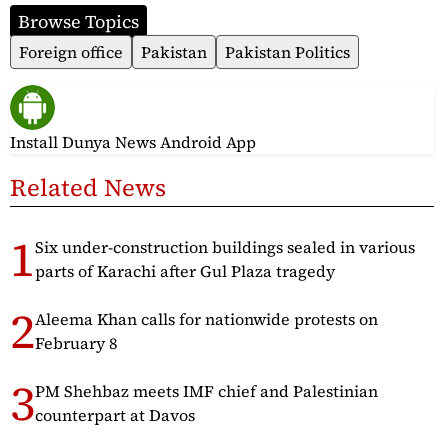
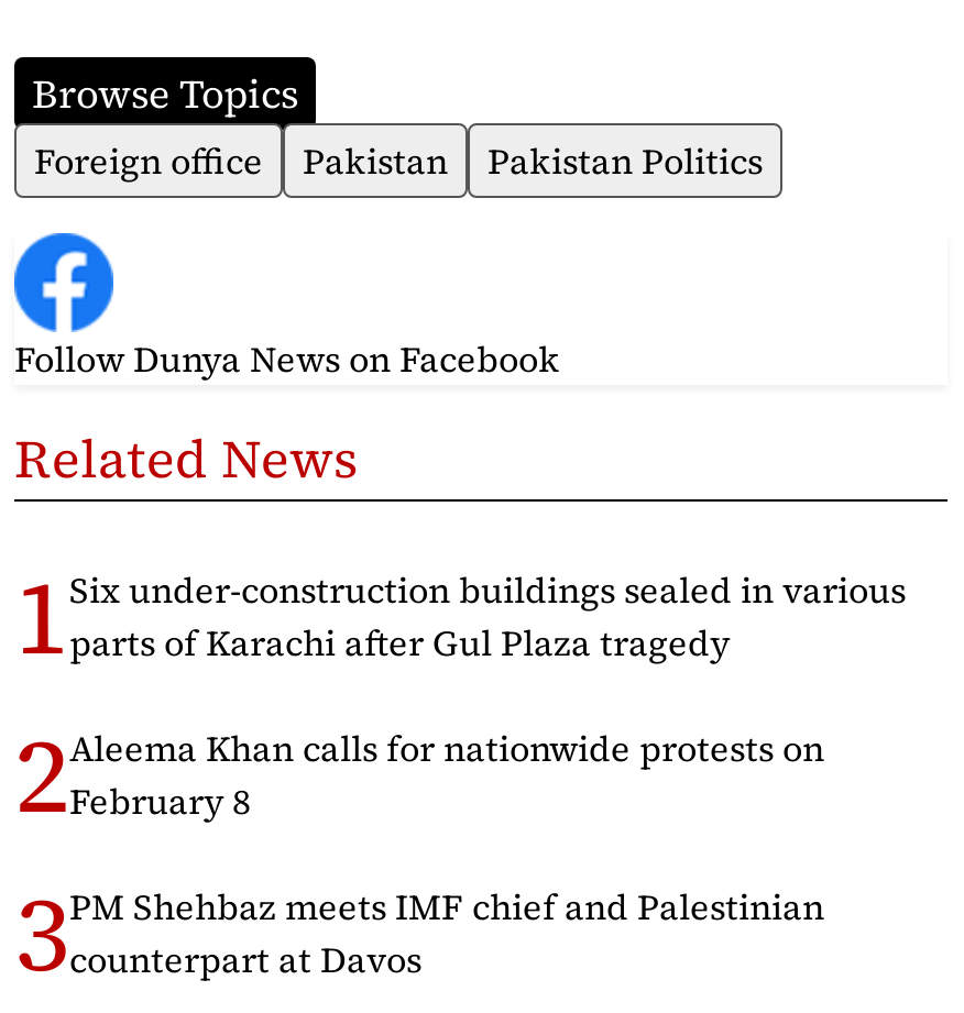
- [image]
- Install Dunya News Android App
+ [image]
+ Follow Dunya News on Facebook
